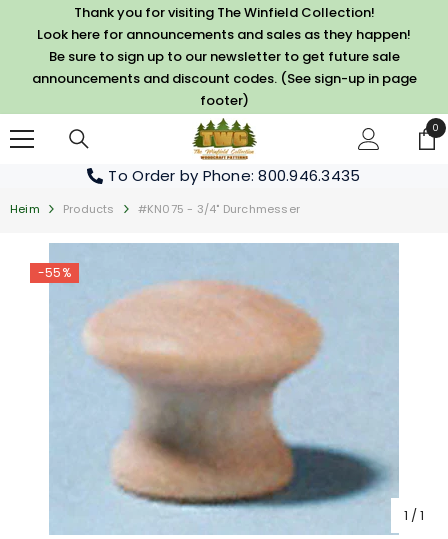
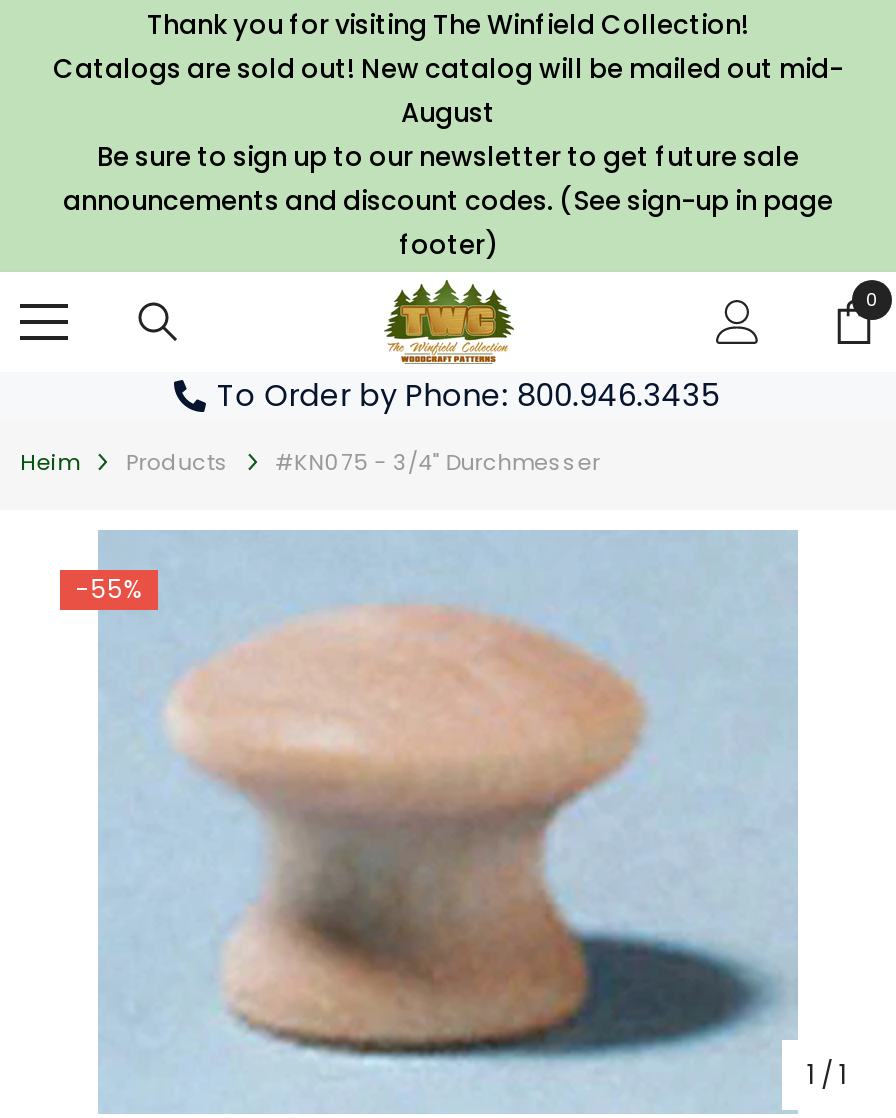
- Look here for announcements and sales as they happen!
+ Catalogs are sold out! New catalog will be mailed out mid-
+ August
